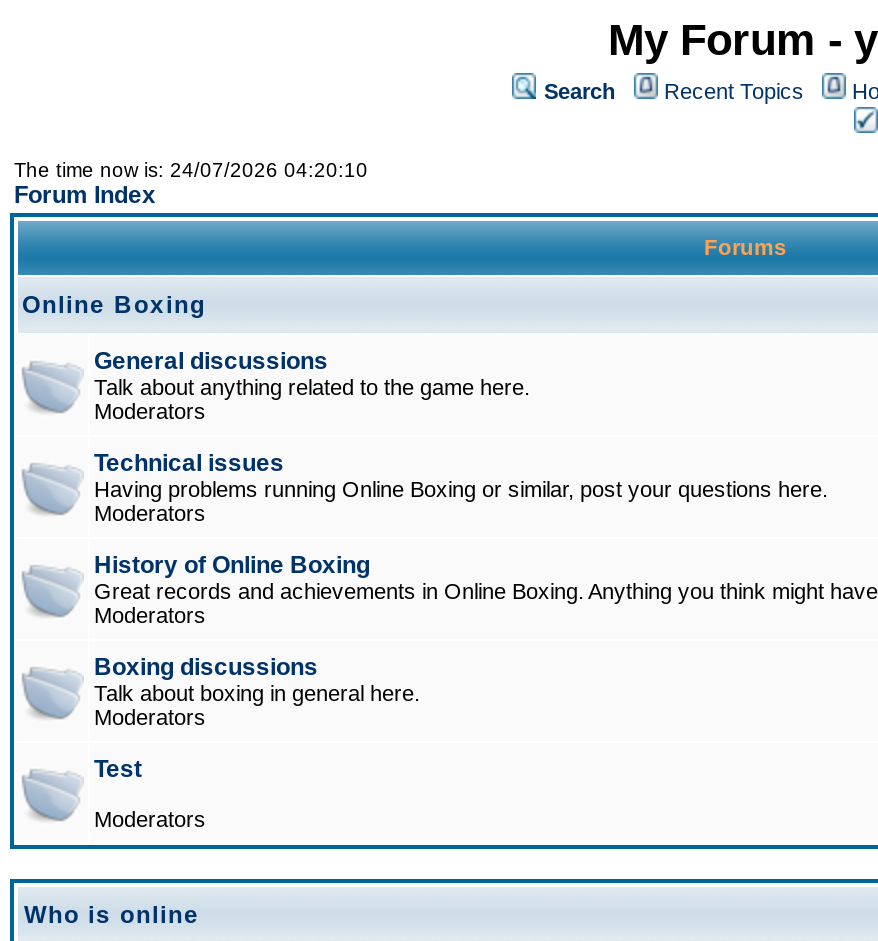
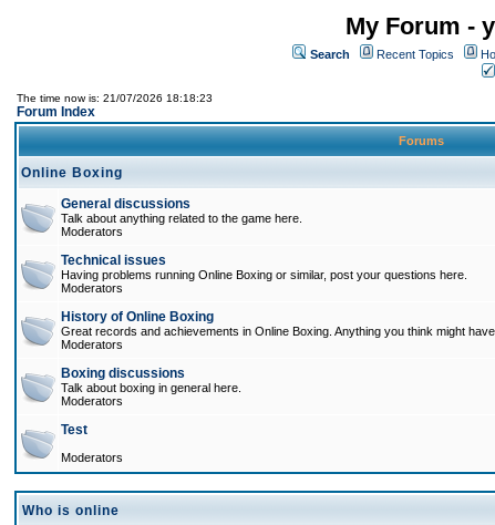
- The time now is: 24/07/2026 04:20:10
+ The time now is: 21/07/2026 18:18:23
